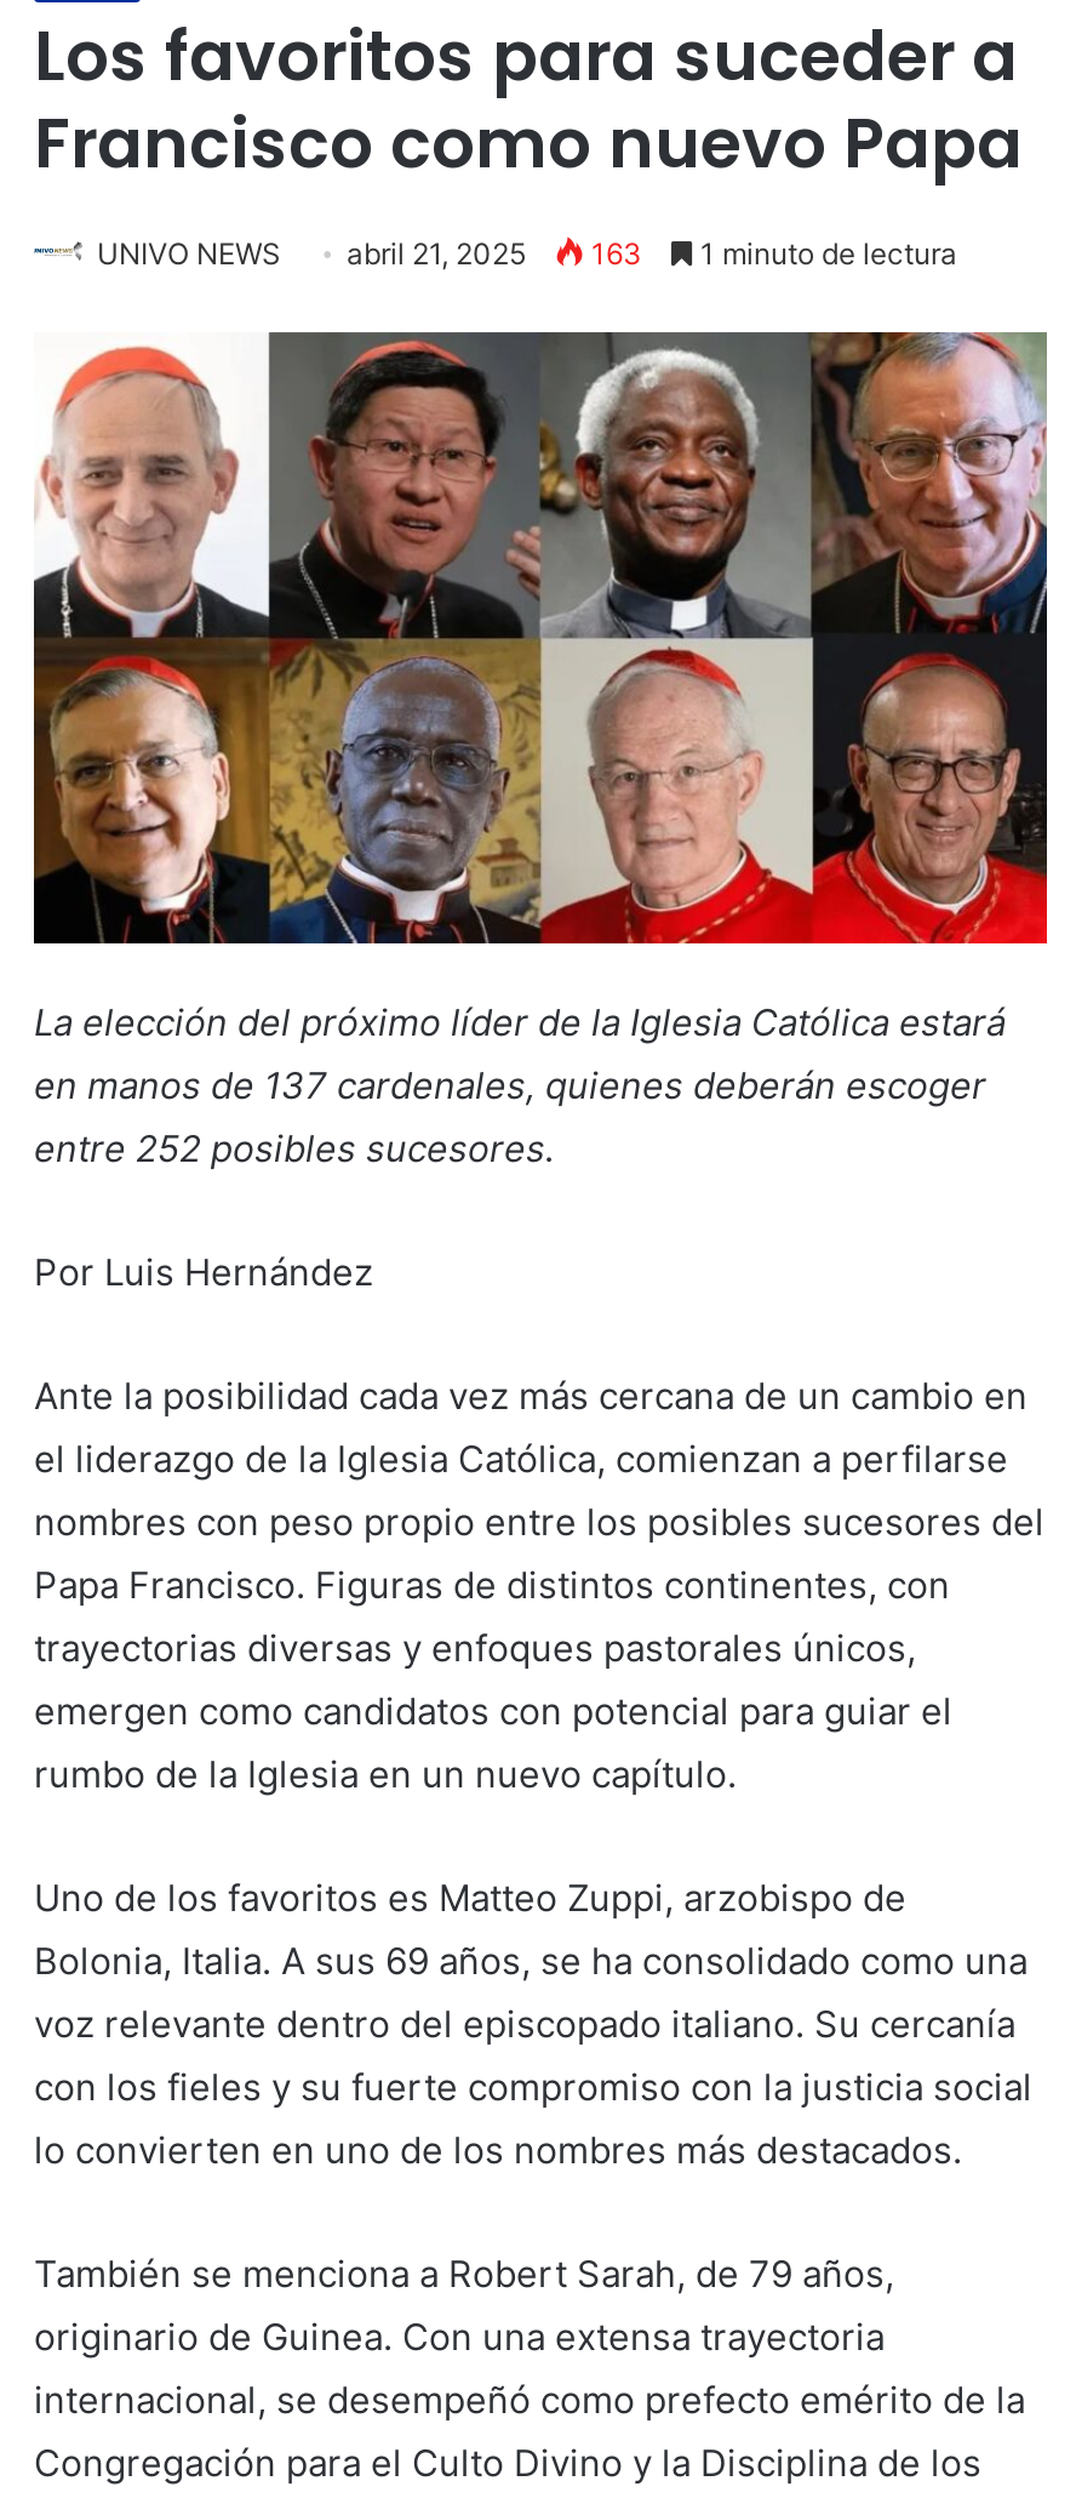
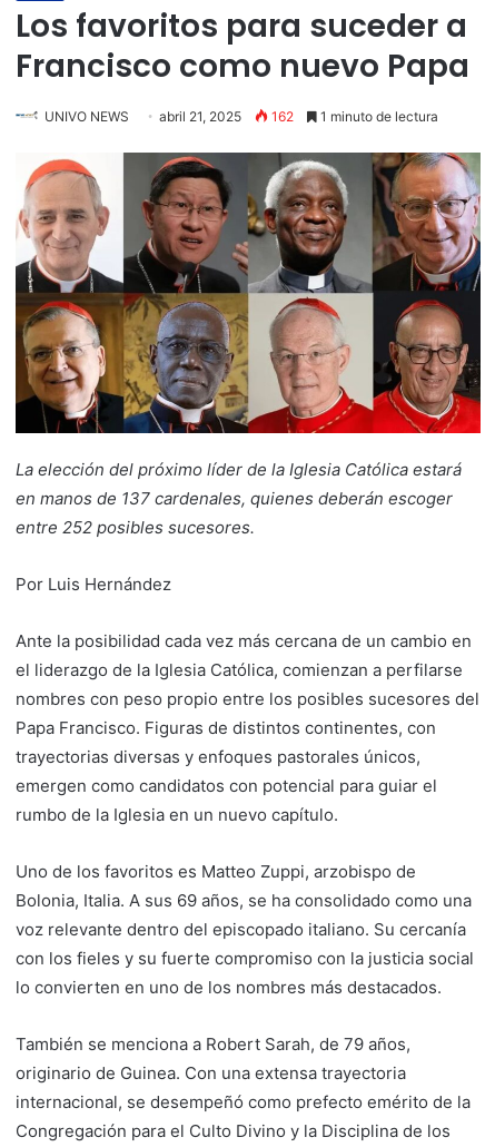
- UNIVO NEWS abril 21, 2025 163 1 minuto de lectura
+ UNIVO NEWS abril 21, 2025 162 1 minuto de lectura
